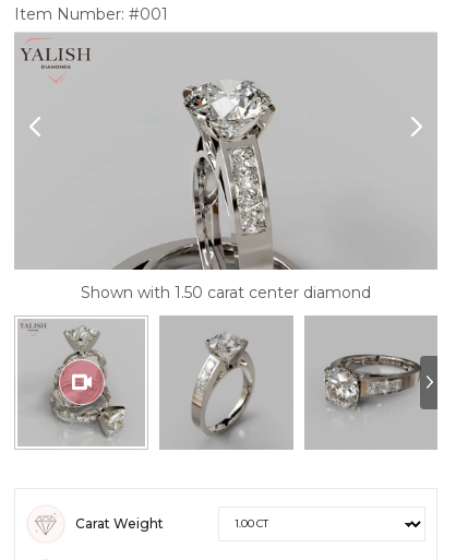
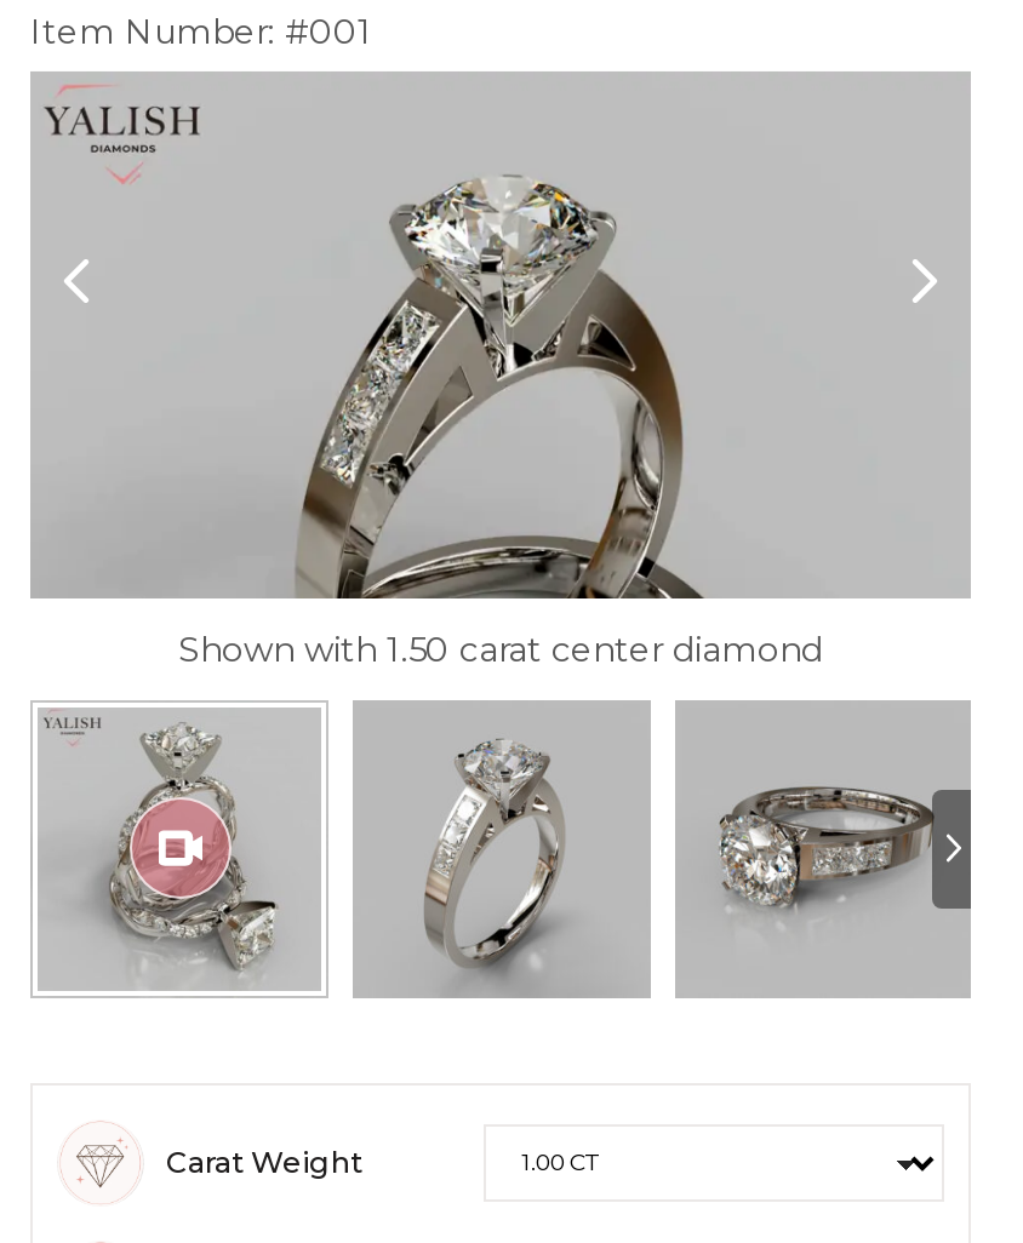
- [image]
+ [image]
